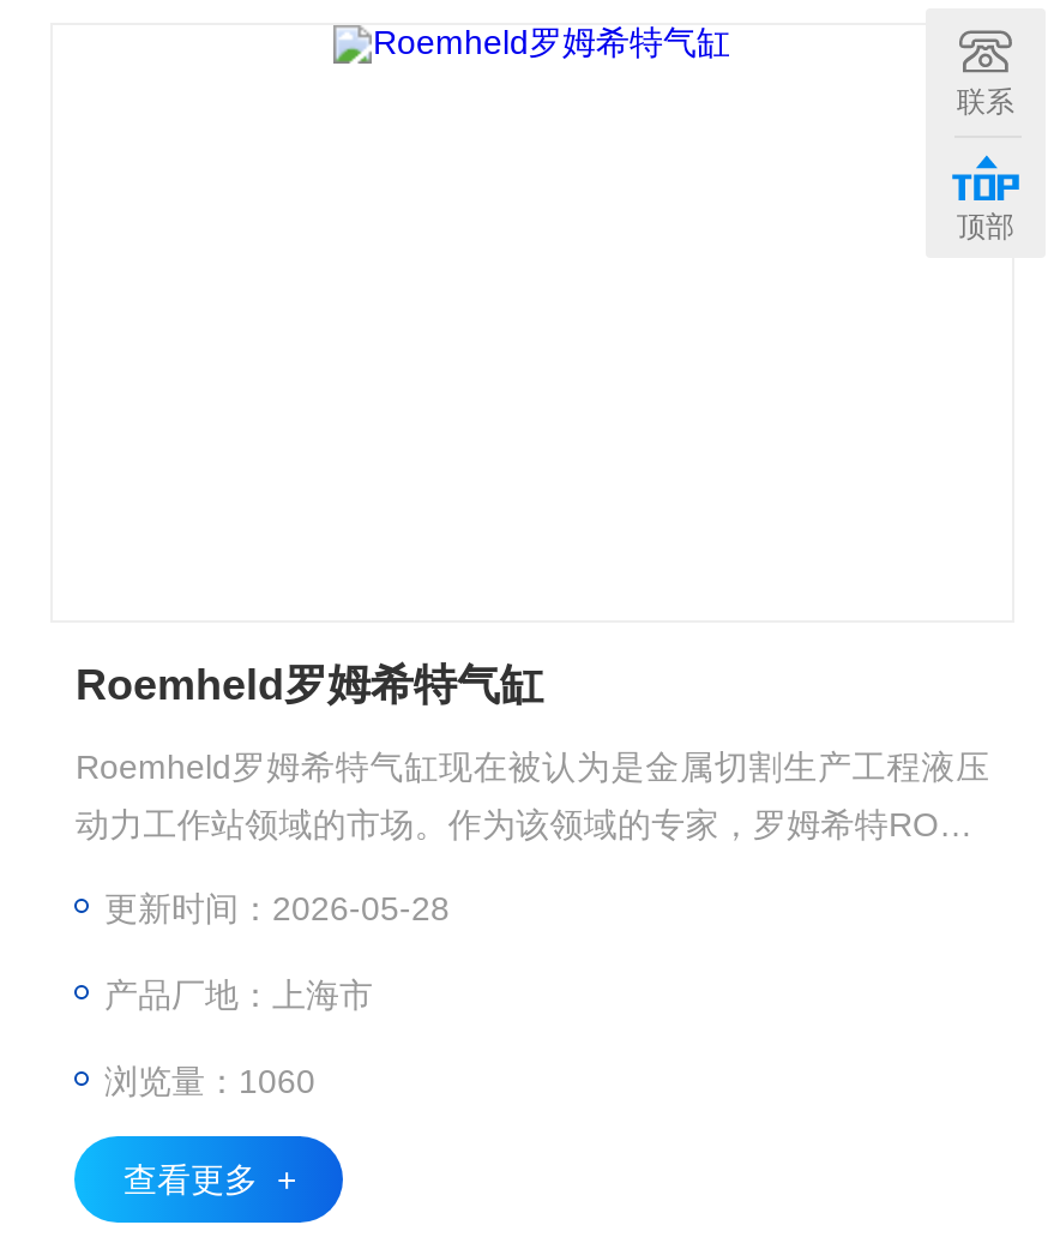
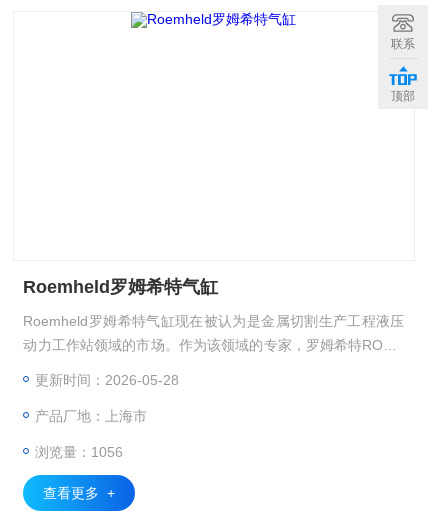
- 浏览量：1060
+ 浏览量：1056
